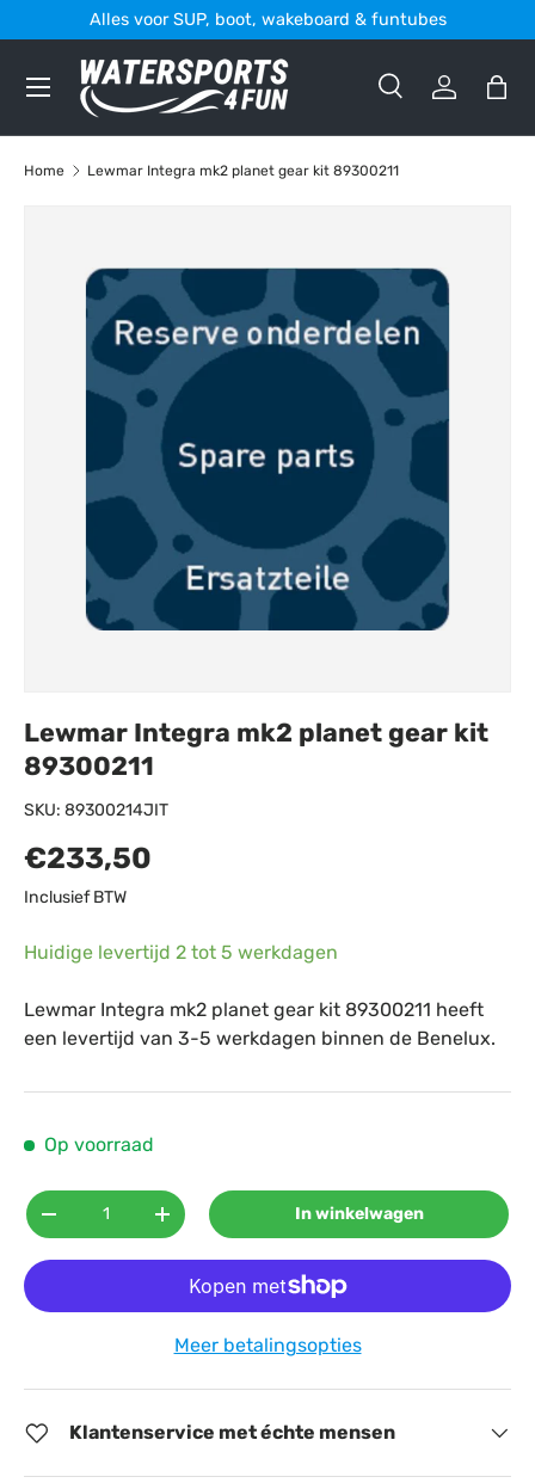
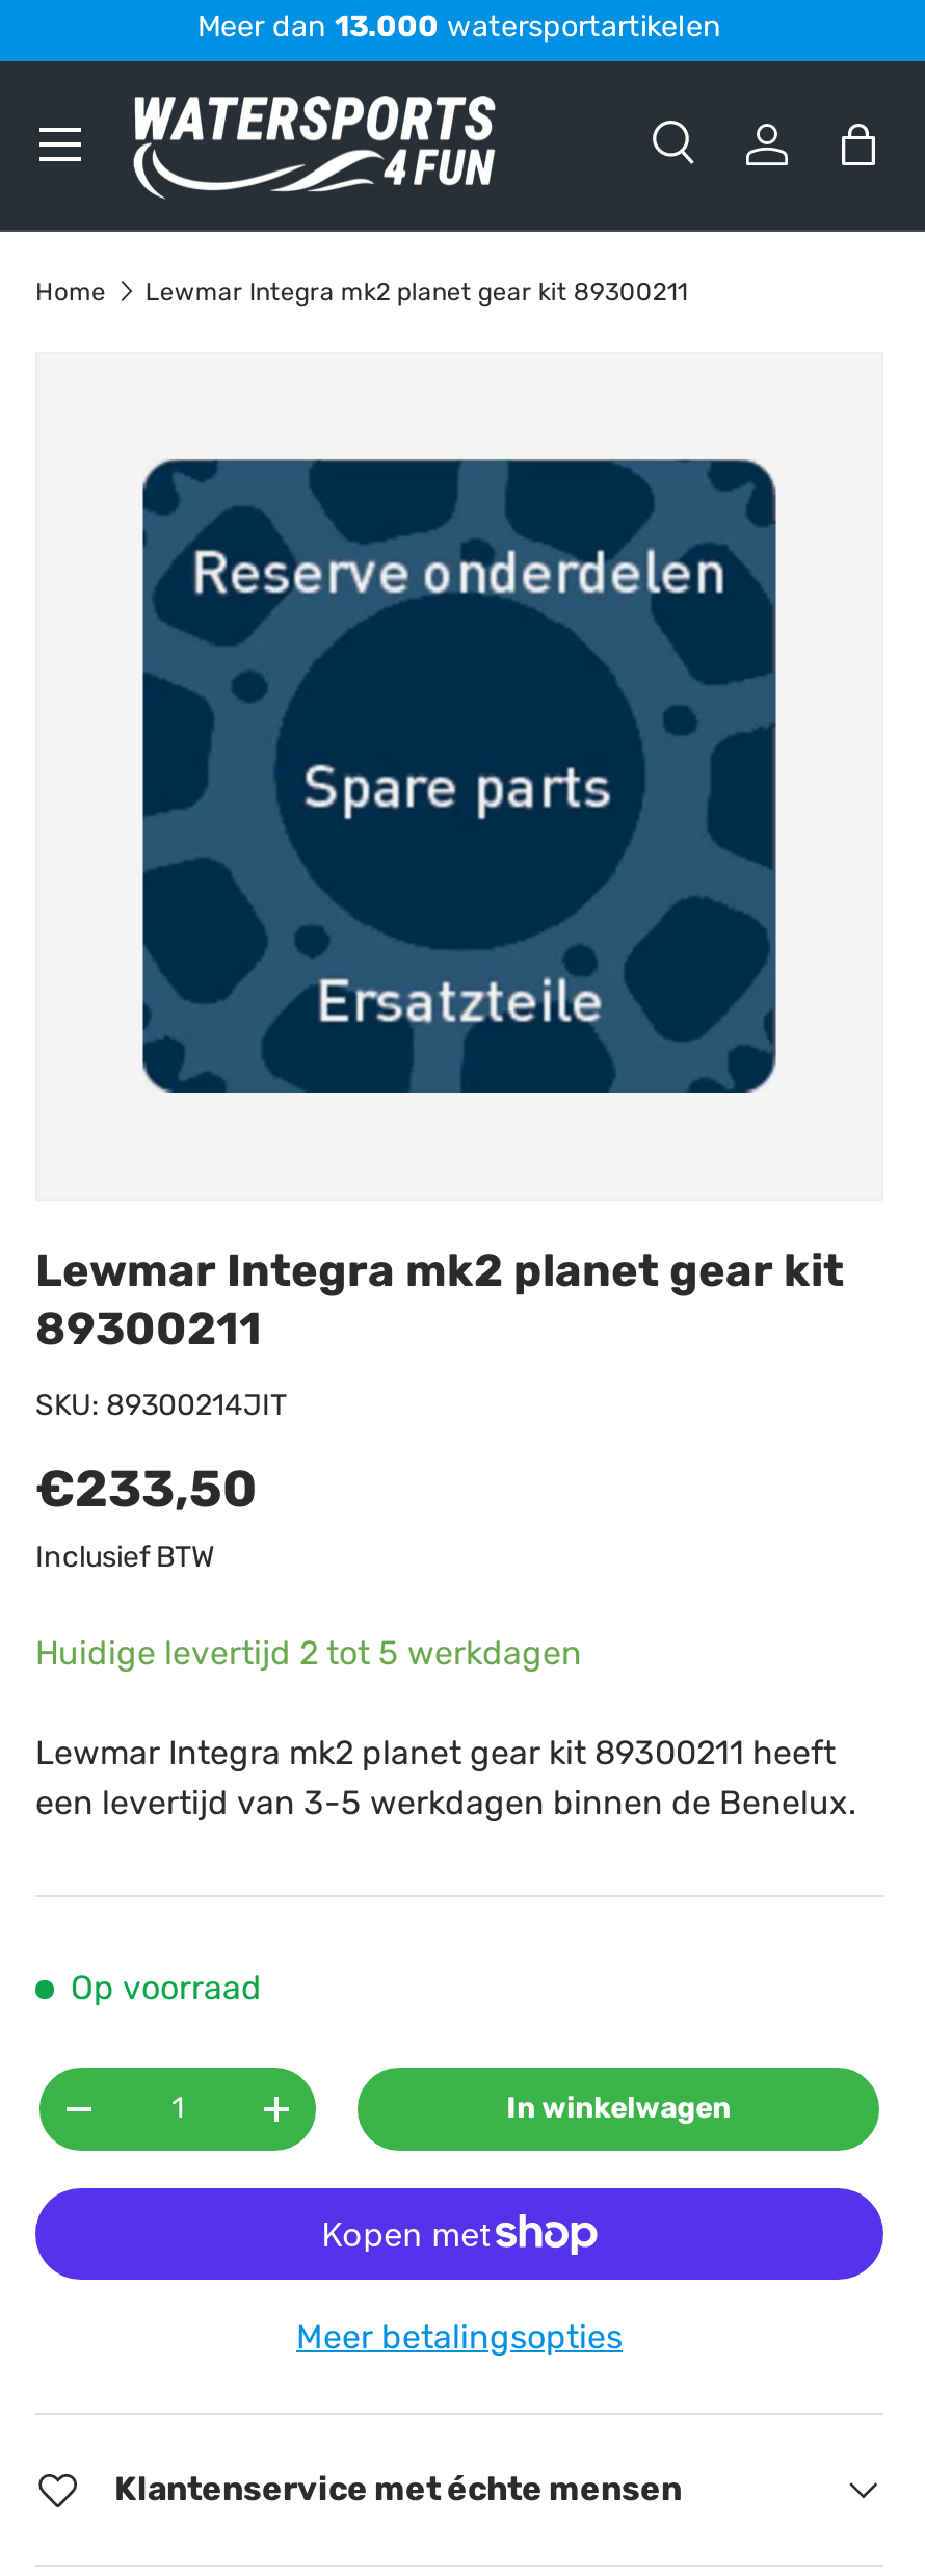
- Alles voor SUP, boot, wakeboard & funtubes
+ Meer dan 13.000 watersportartikelen
